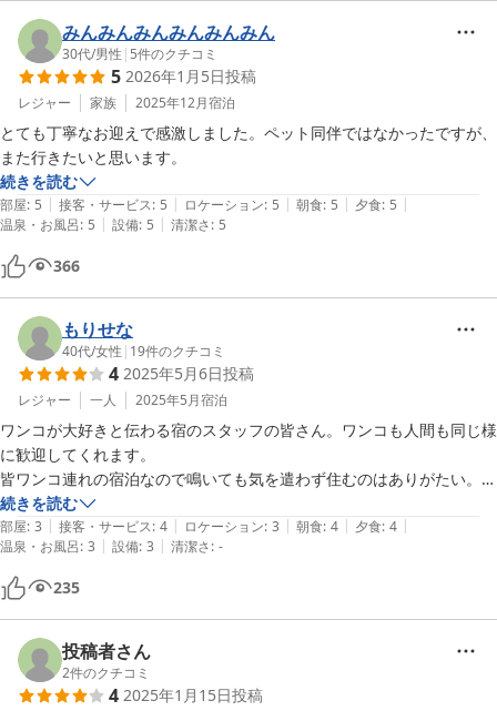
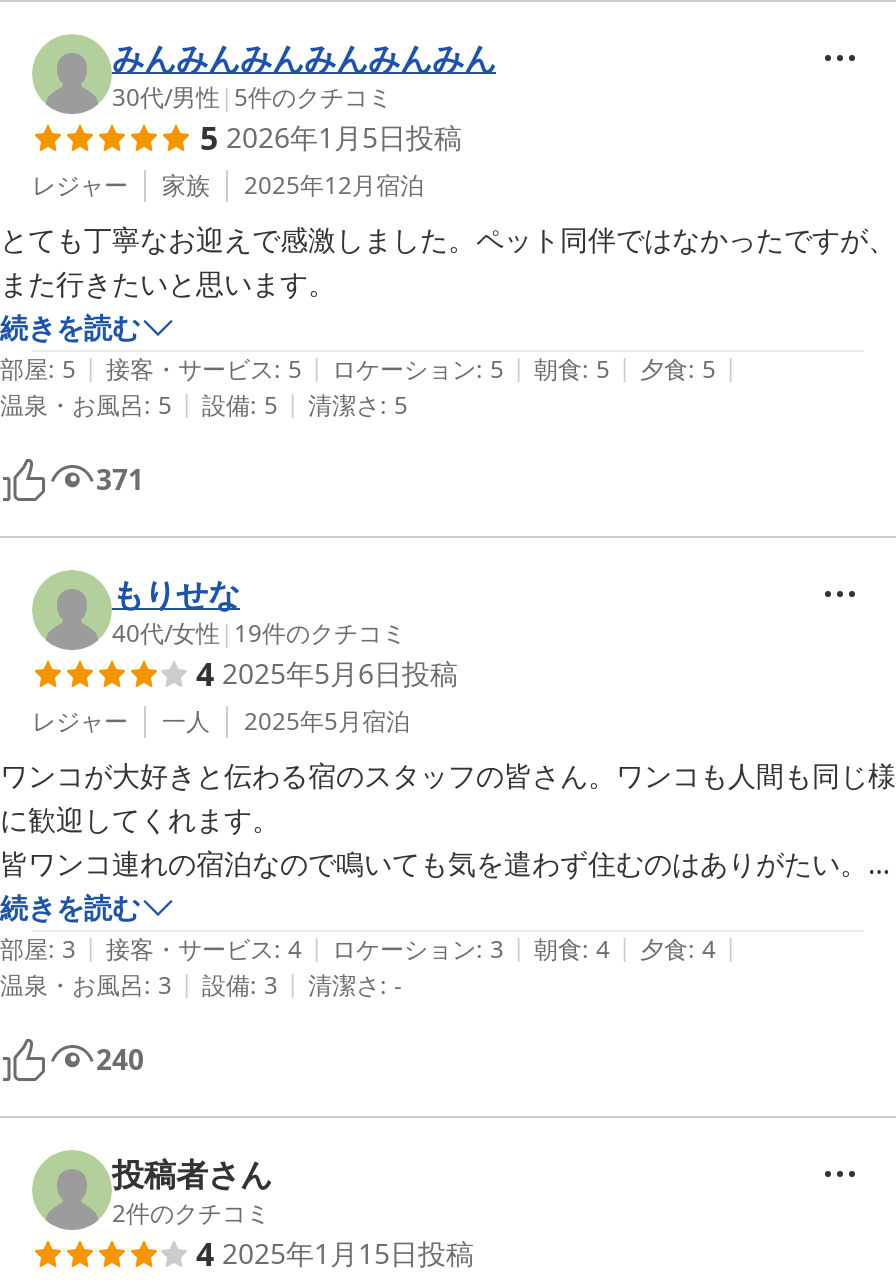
- 366
+ 371

- 235
+ 240
